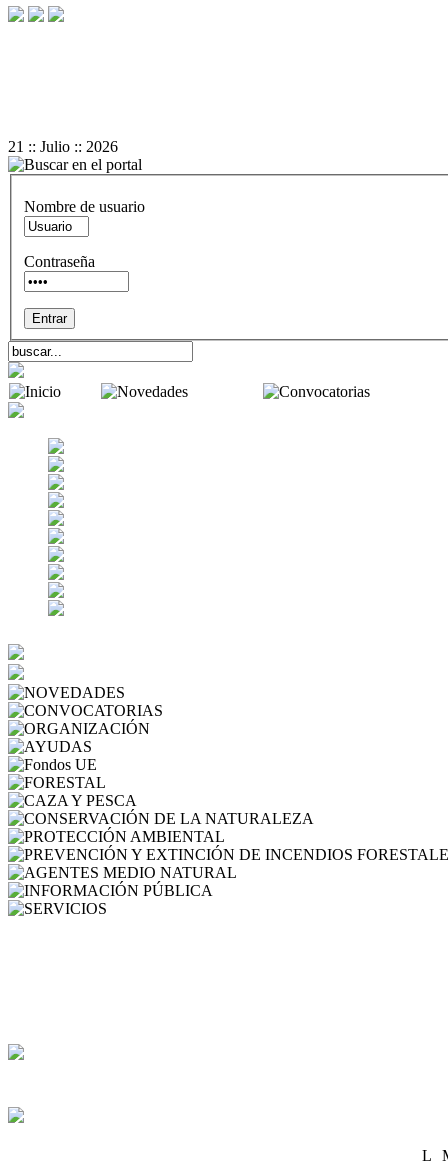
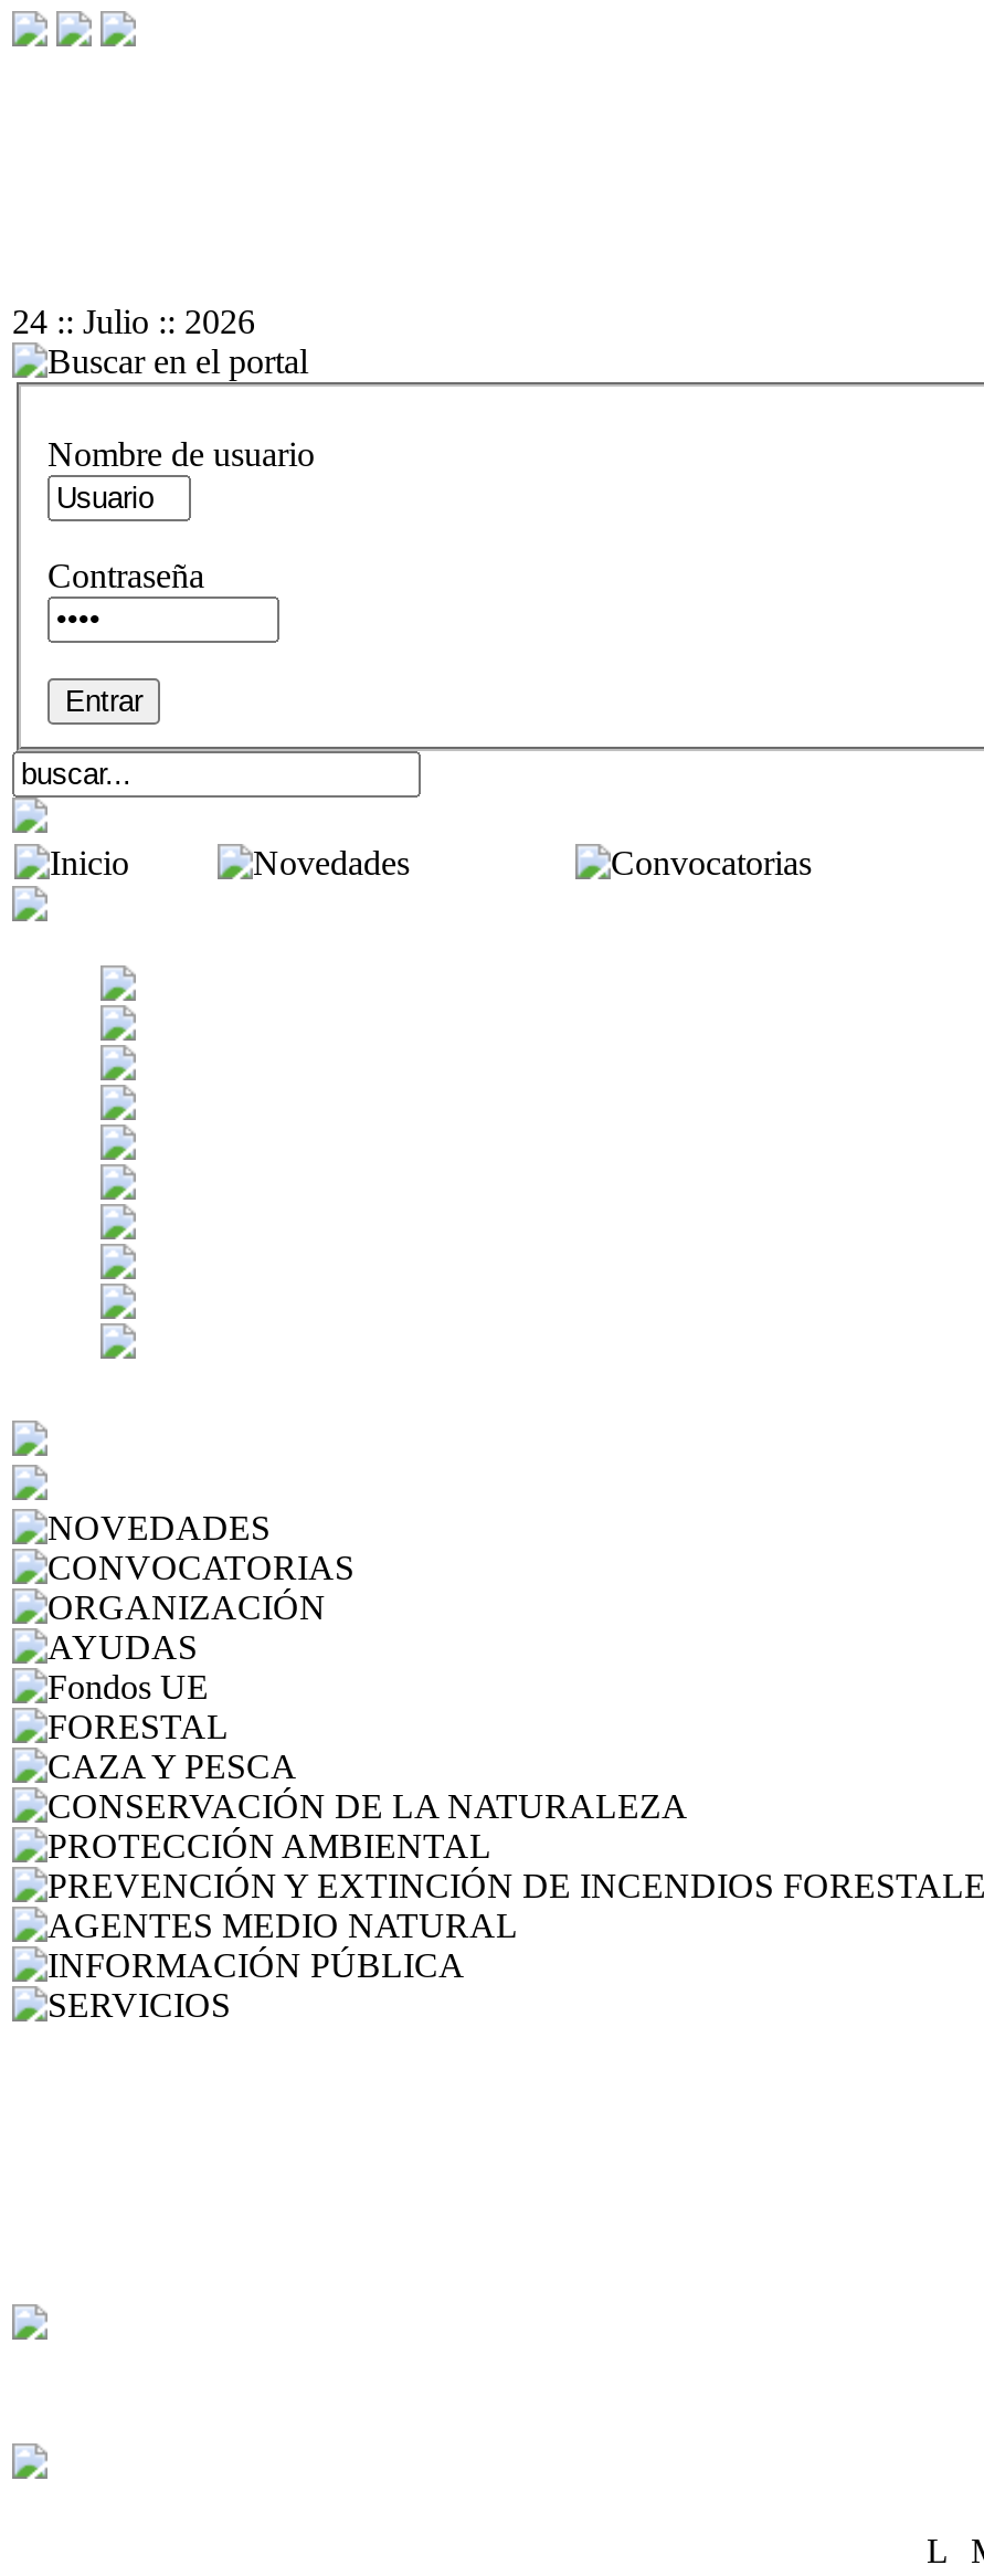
- 21 :: Julio :: 2026
+ 24 :: Julio :: 2026
